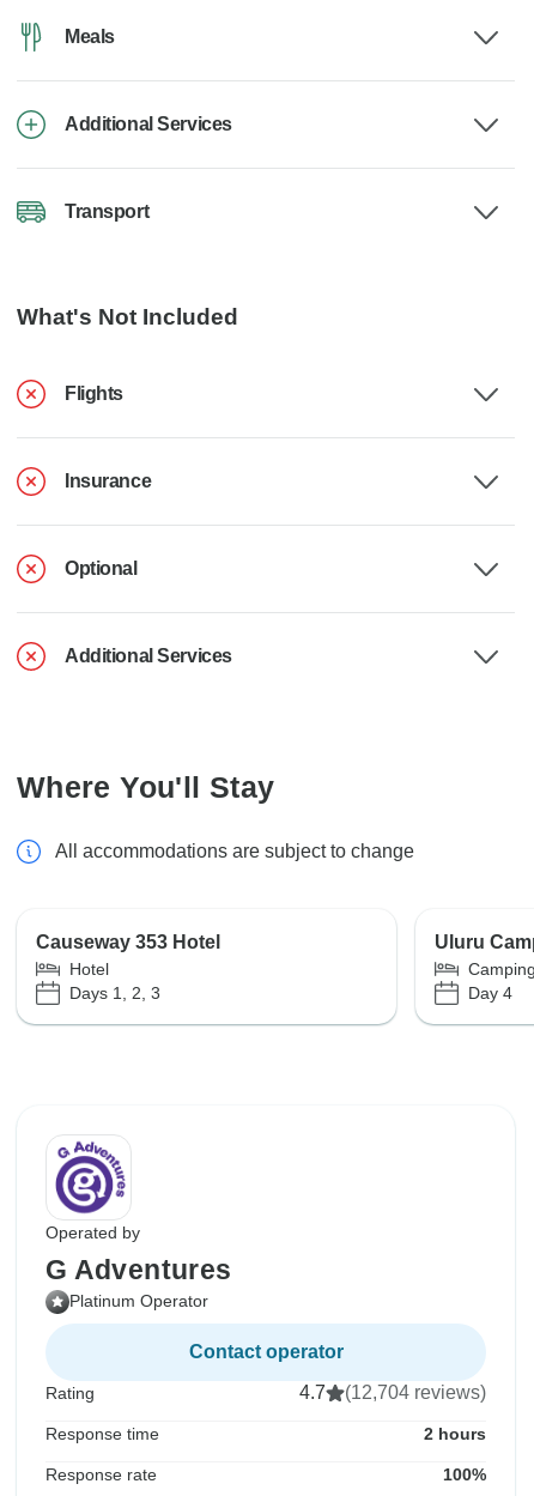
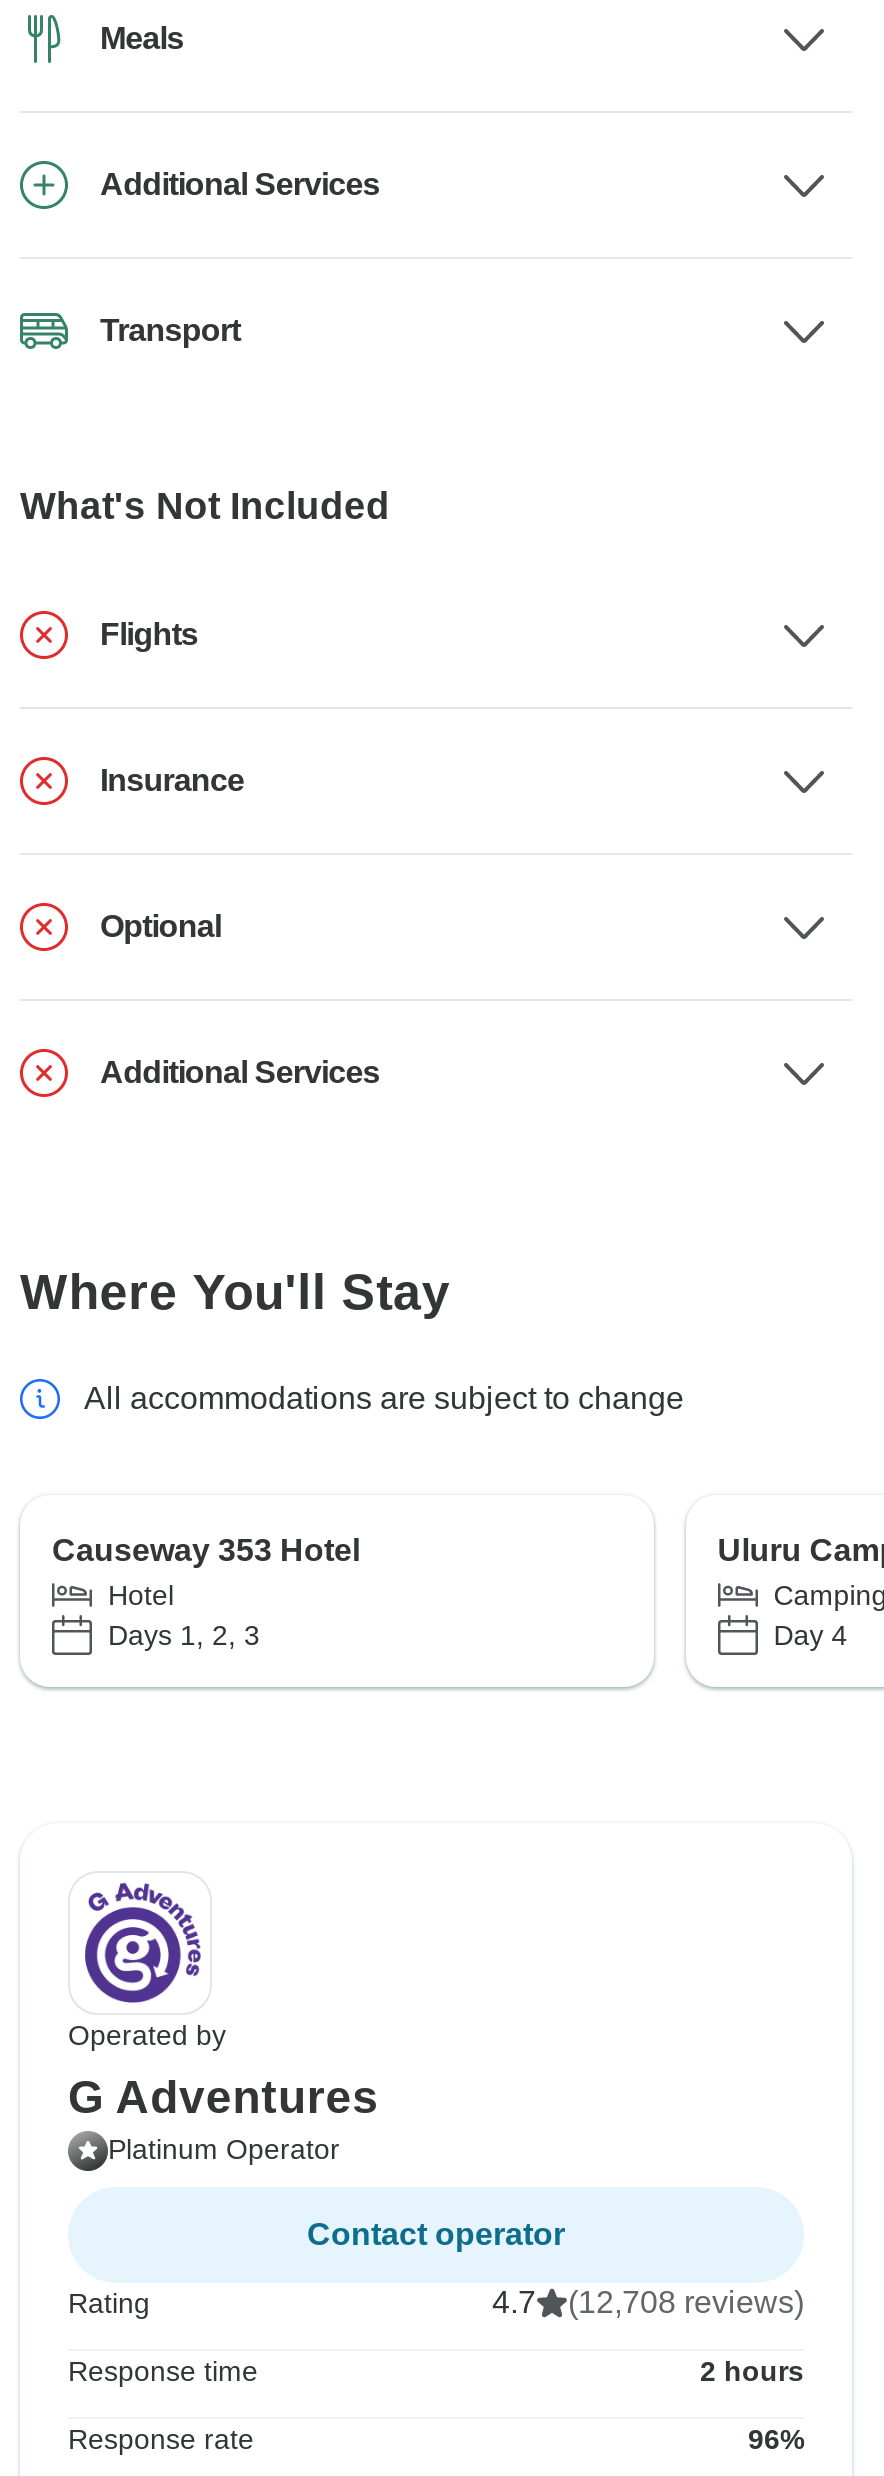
- 4.7 (12,704 reviews)
+ 4.7 (12,708 reviews)

- 100%
+ 96%
